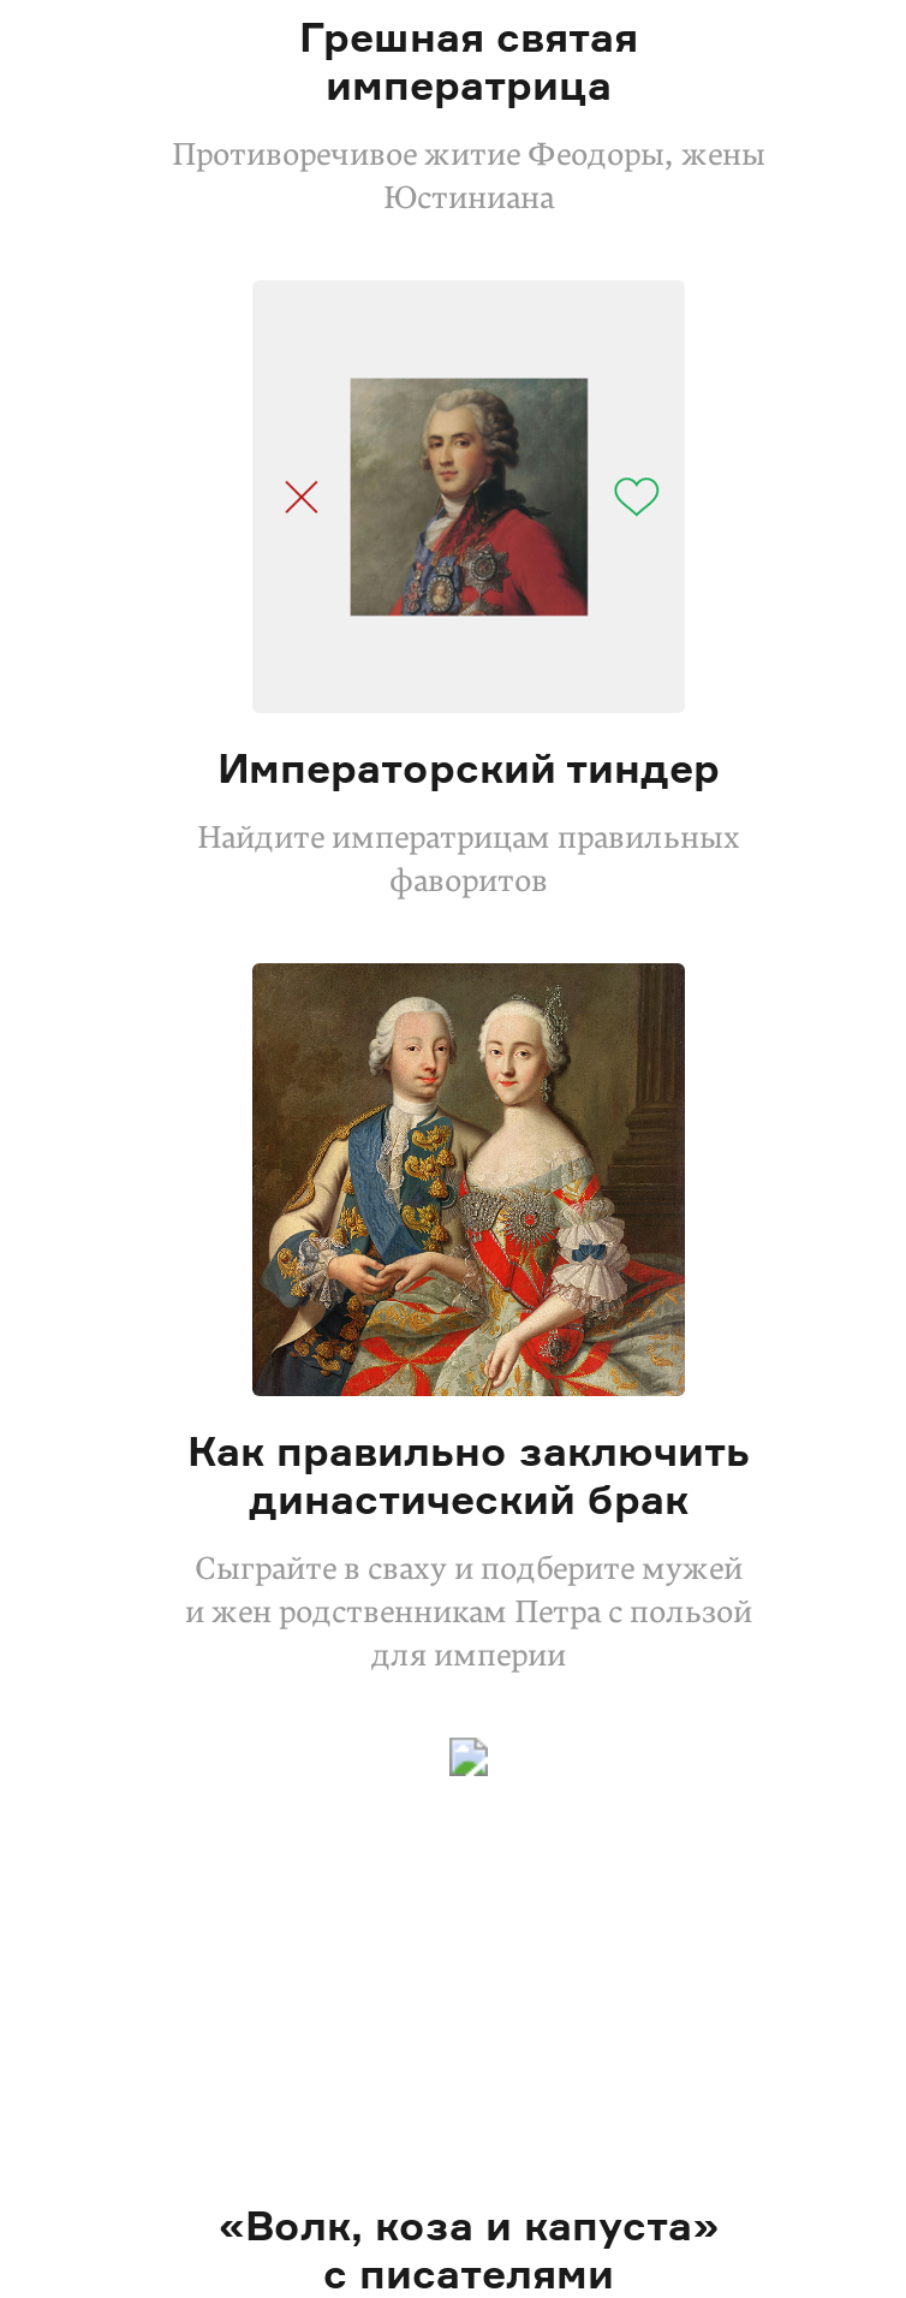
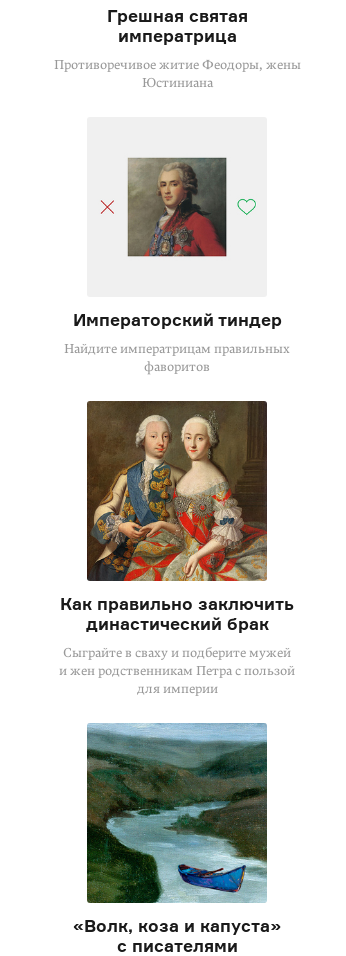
+ [image]
